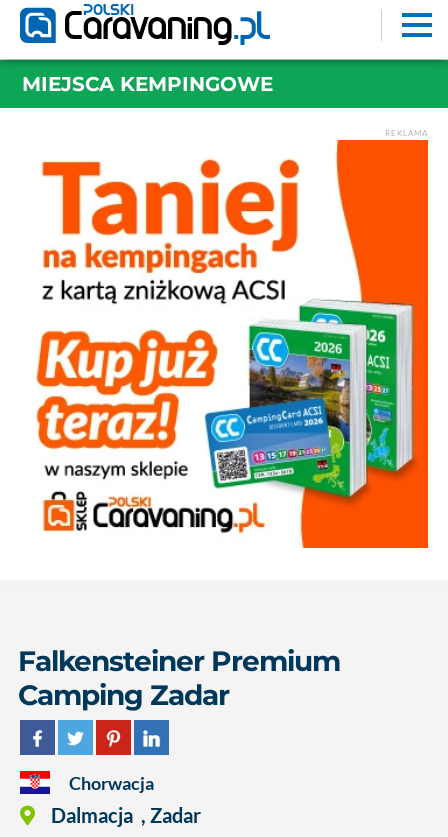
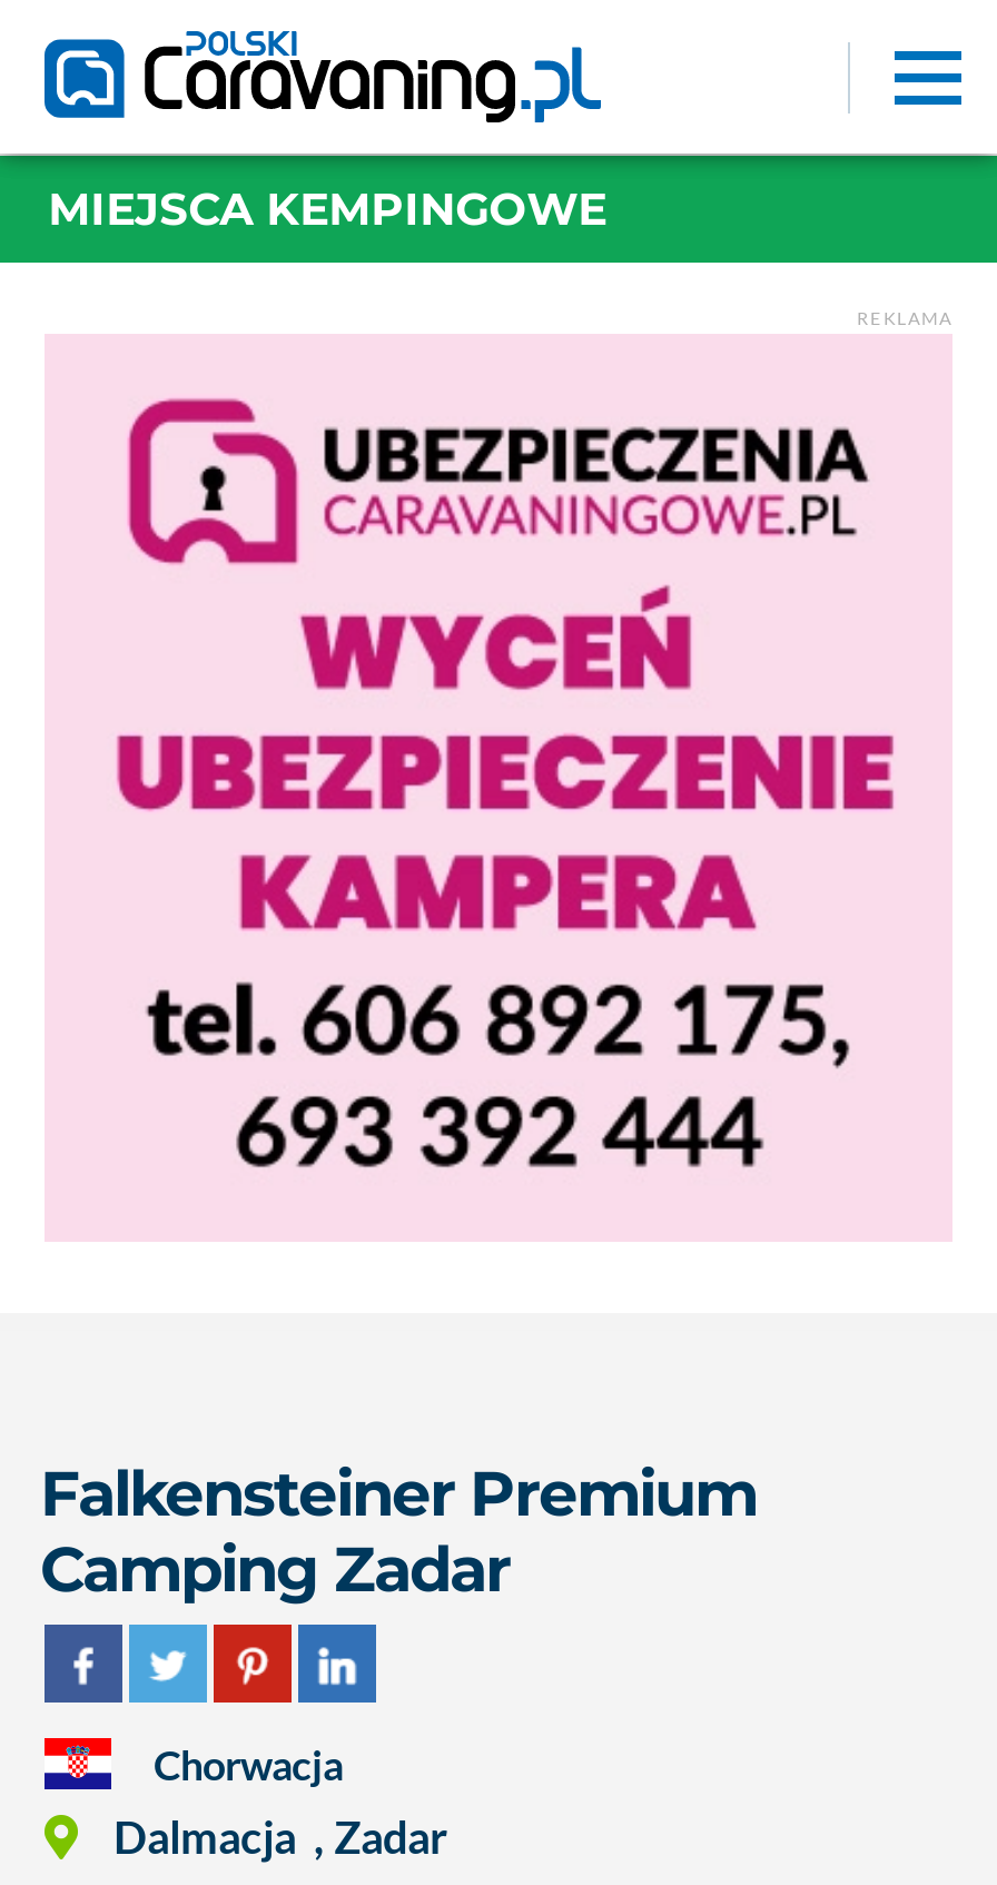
- [image]
+ [image]
